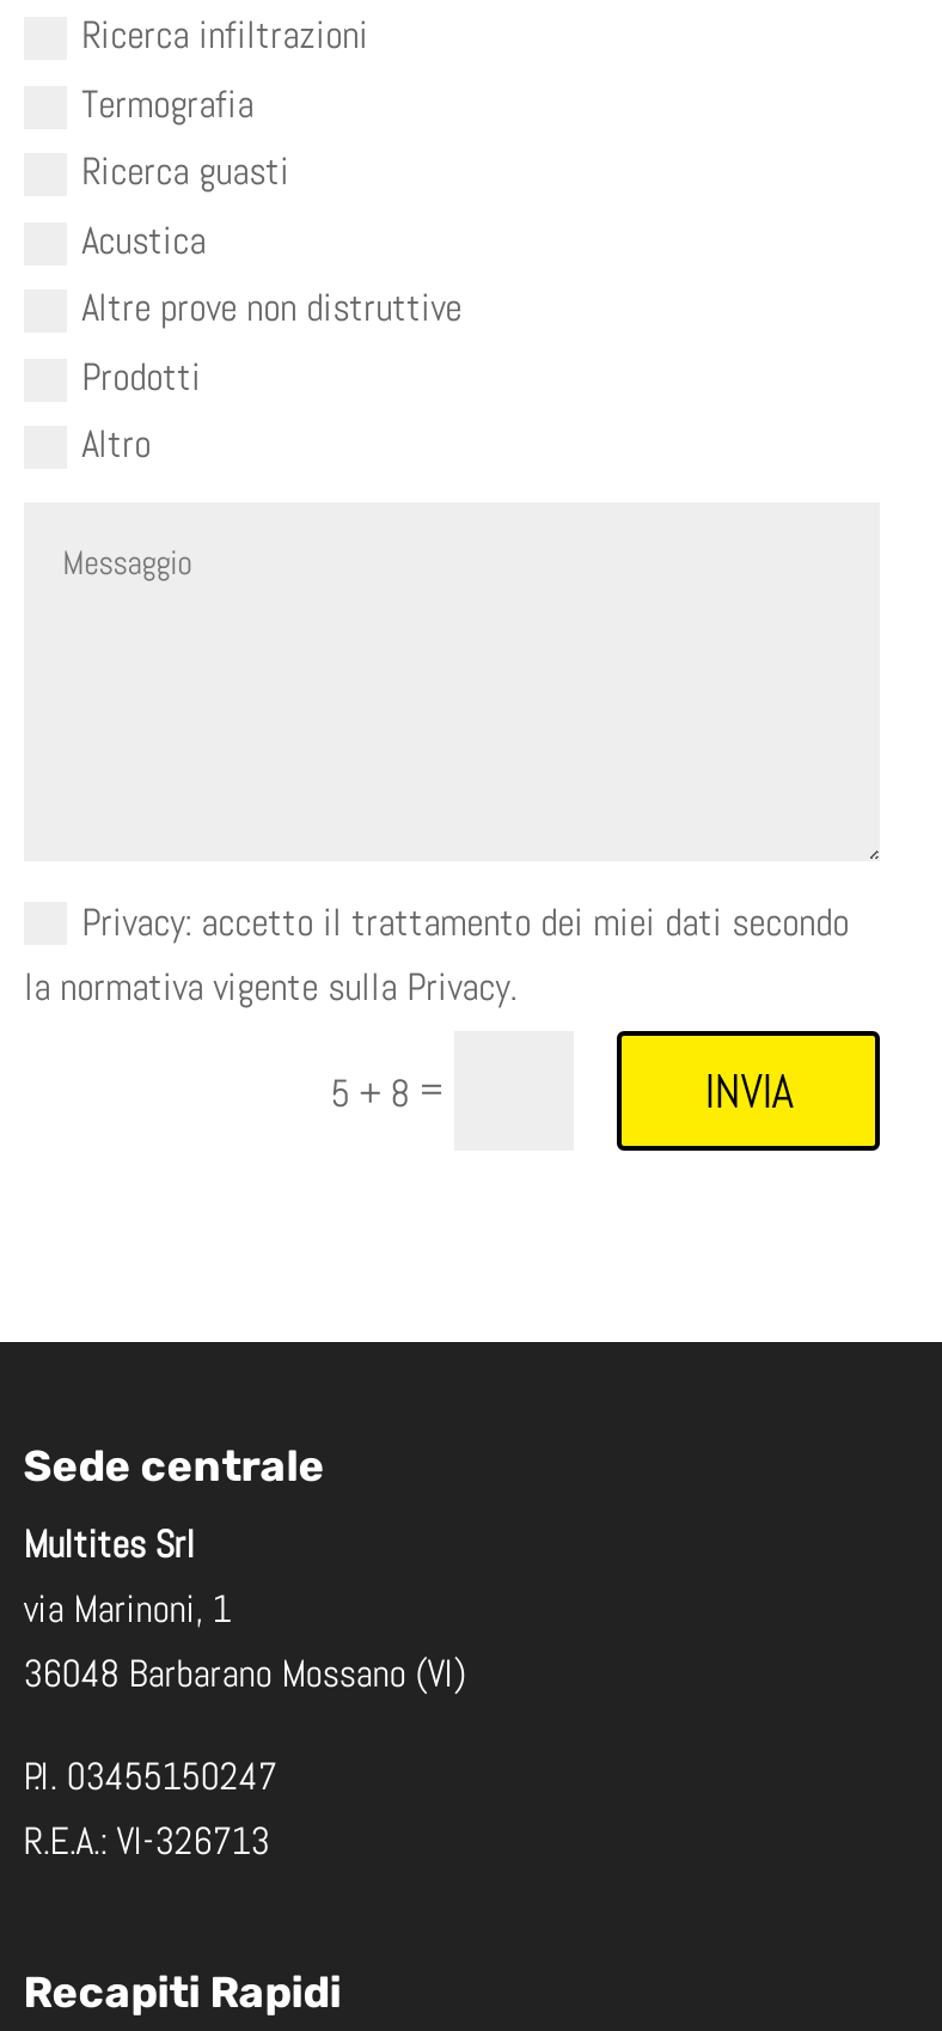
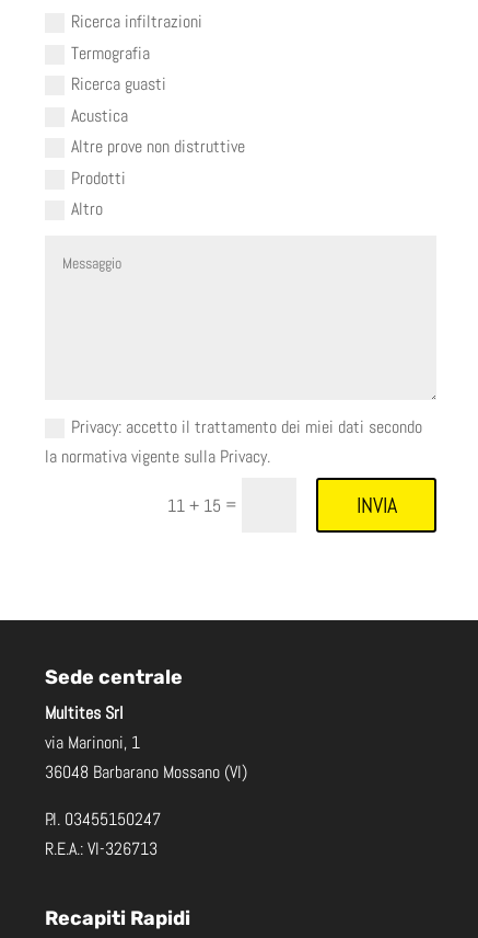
- 5 + 8 =
+ 11 + 15 =
